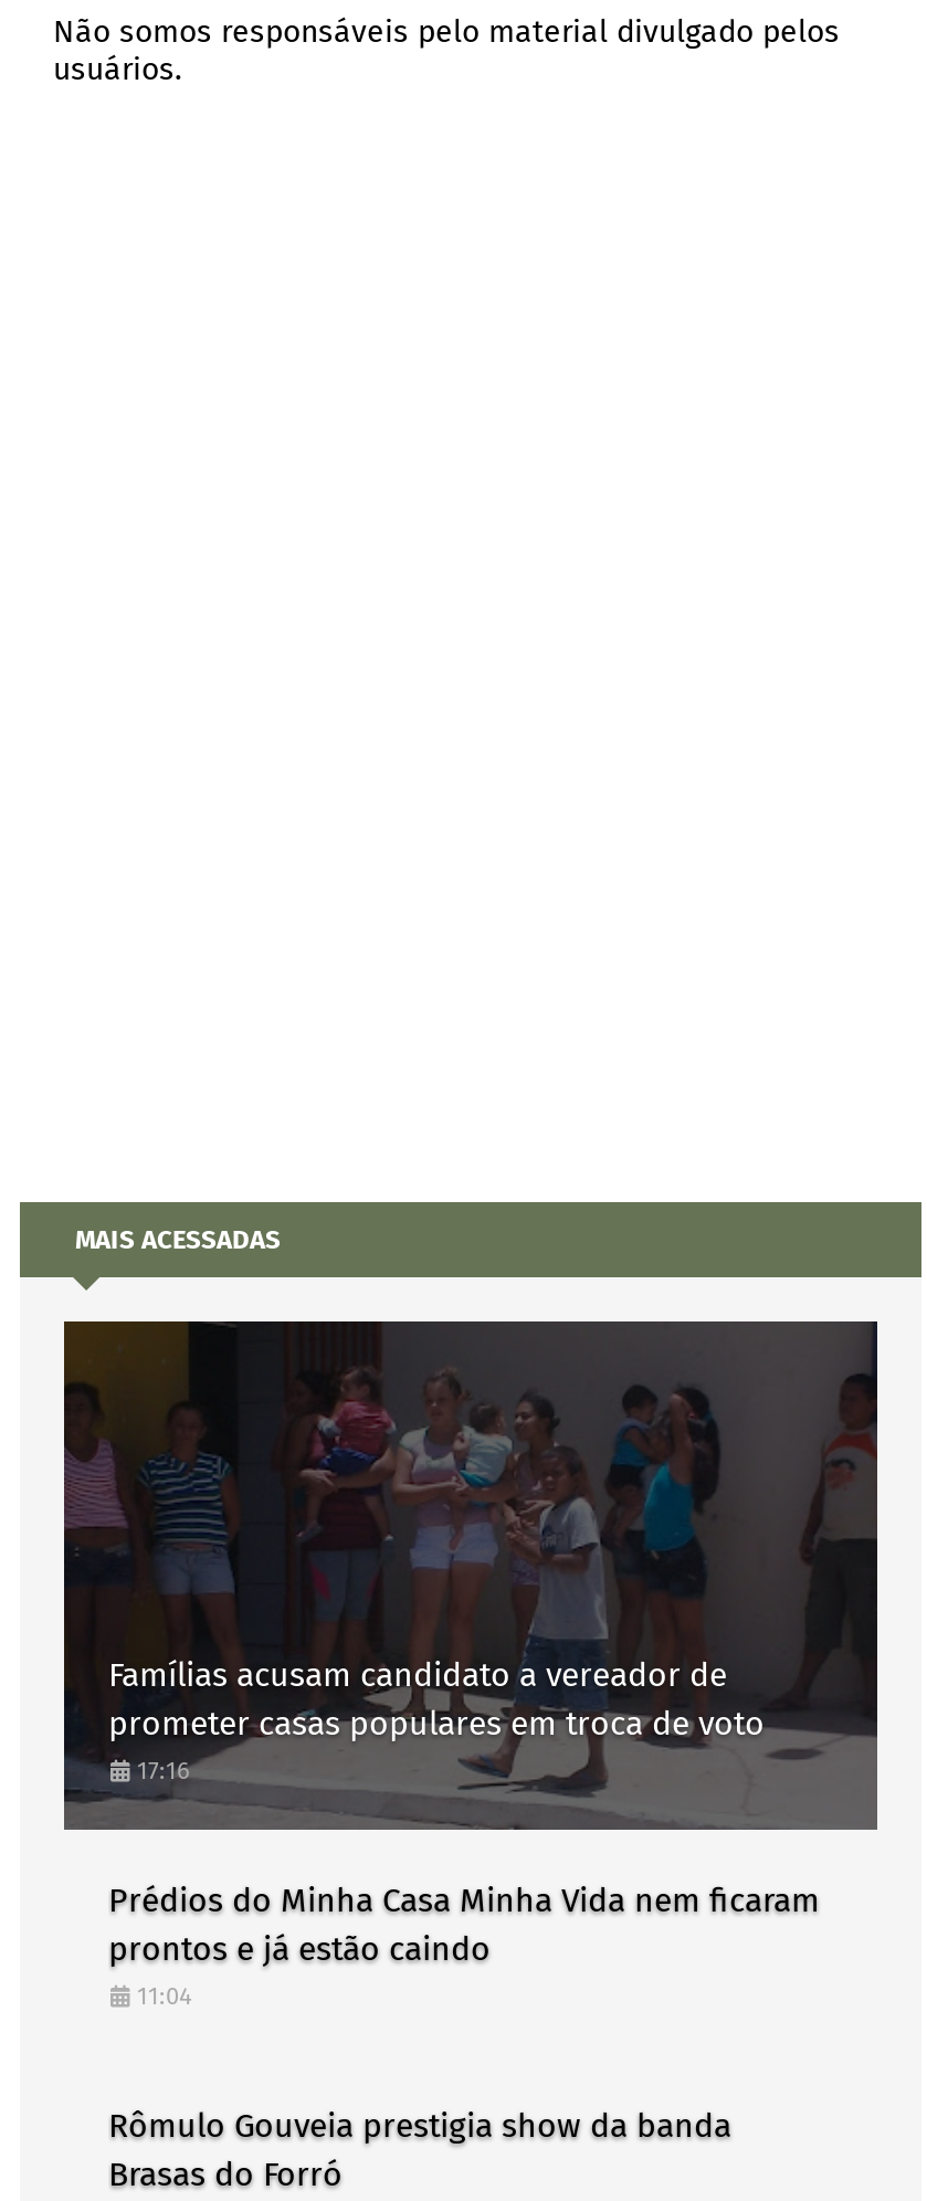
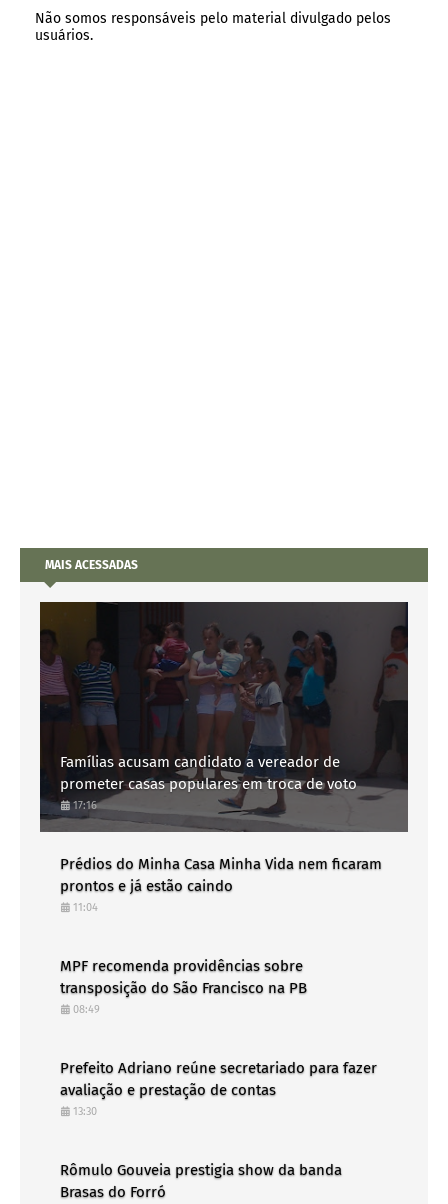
+ MPF recomenda providências sobre
+ transposição do São Francisco na PB
+ 08:49
+ Prefeito Adriano reúne secretariado para fazer
+ avaliação e prestação de contas
+ 13:30
